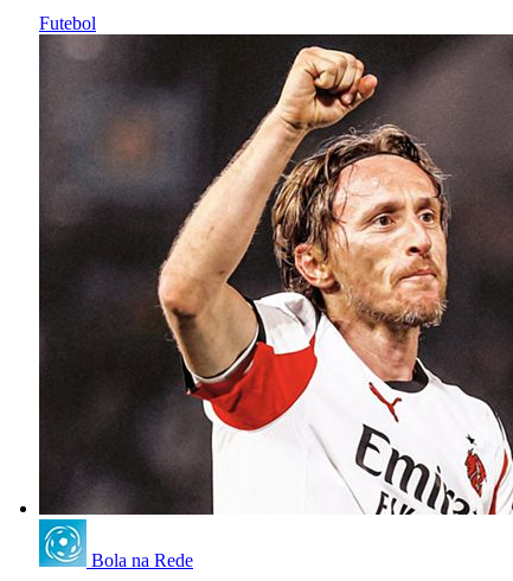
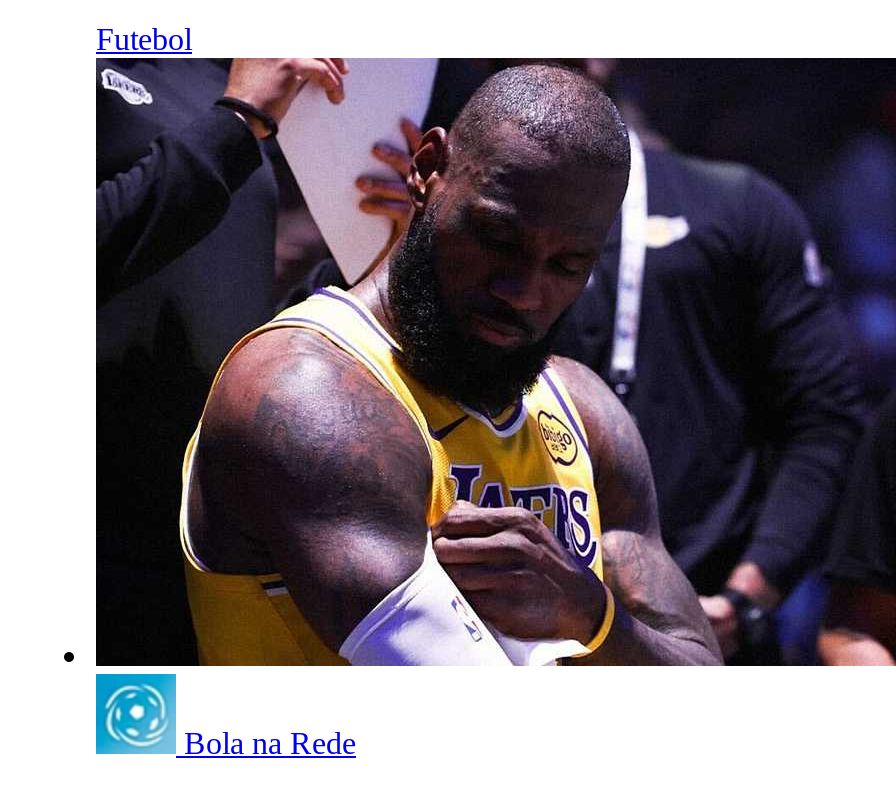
- [image]
+ [image]
